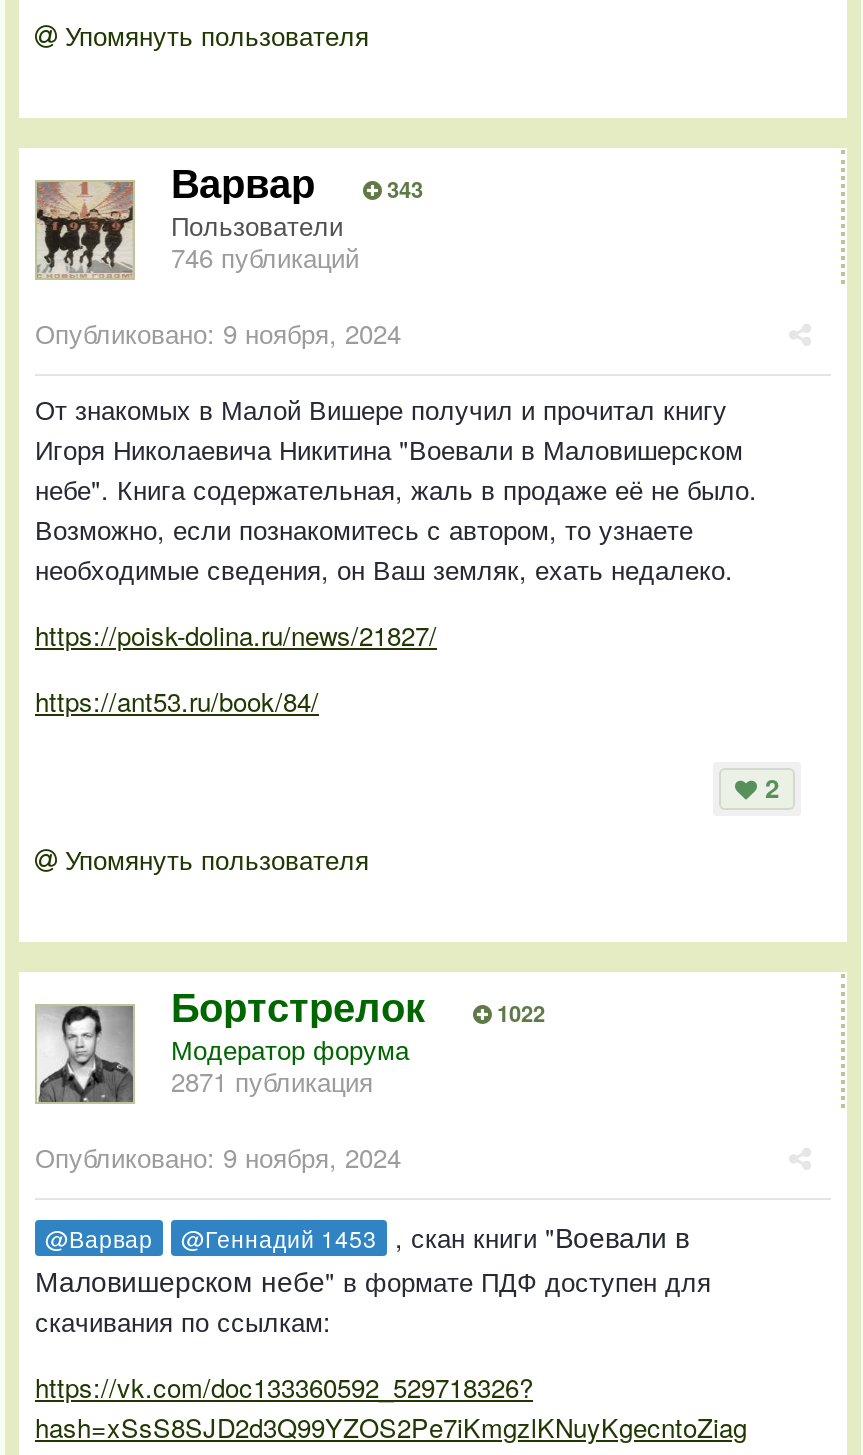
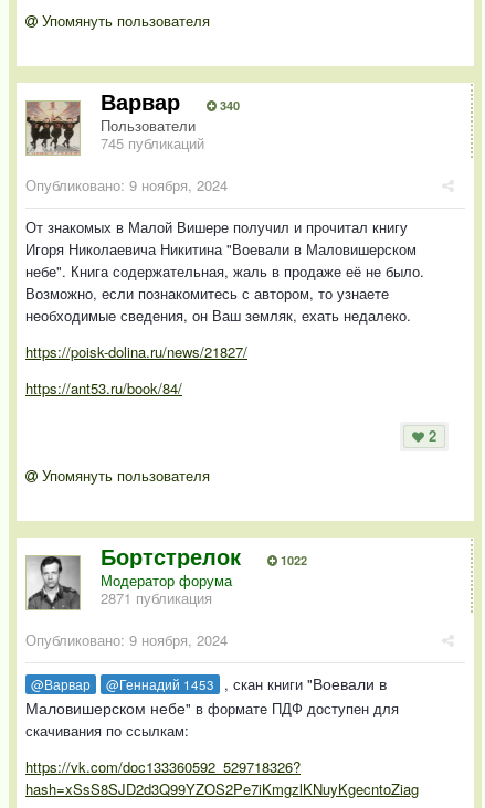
- 343
+ 340

- 746 публикаций
+ 745 публикаций
